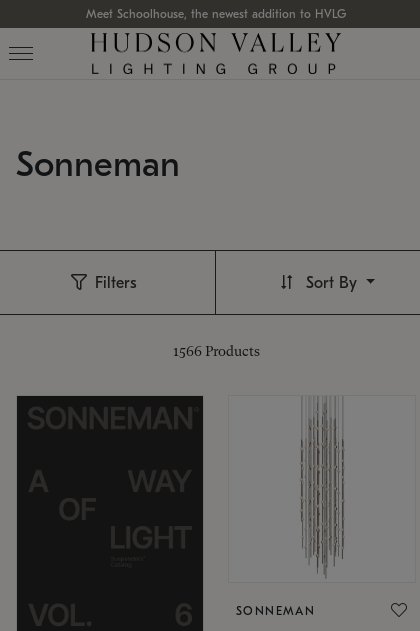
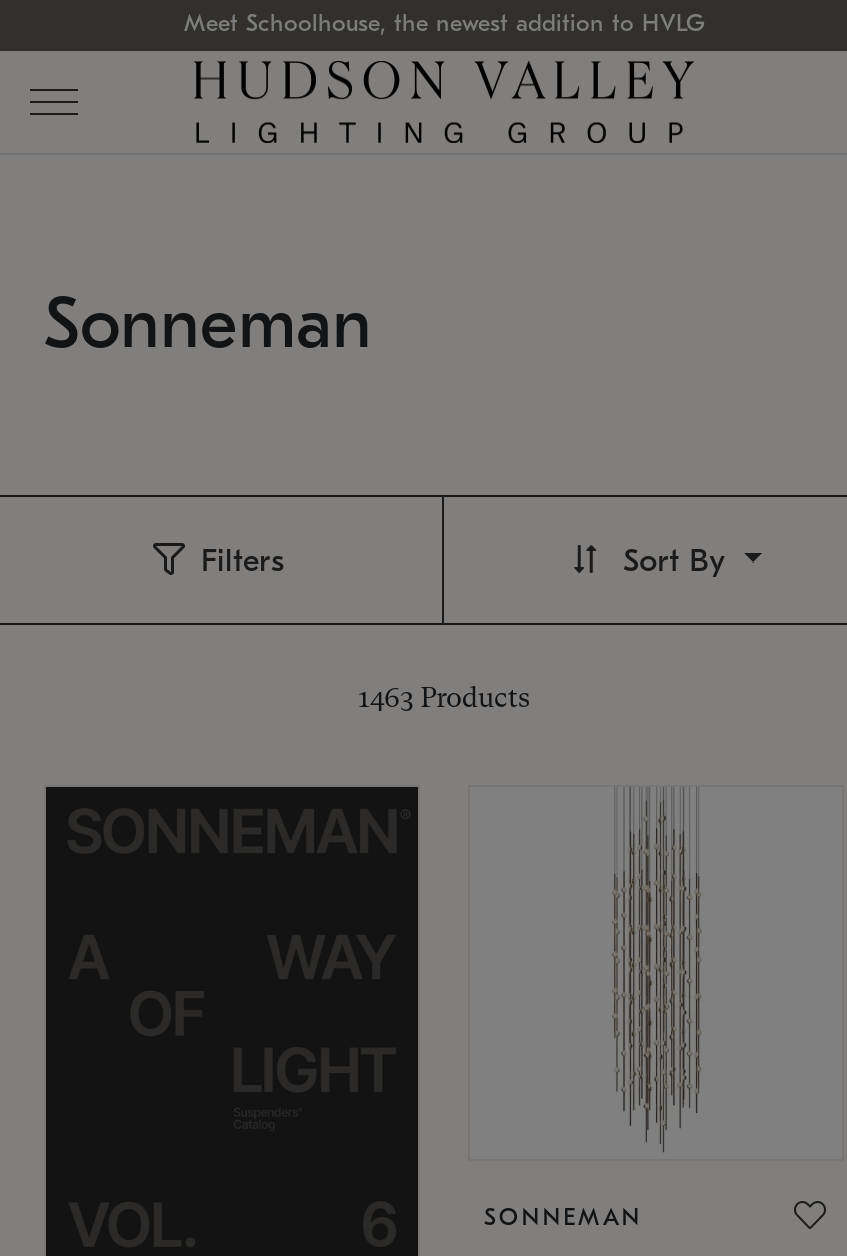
- 1566 Products
+ 1463 Products
